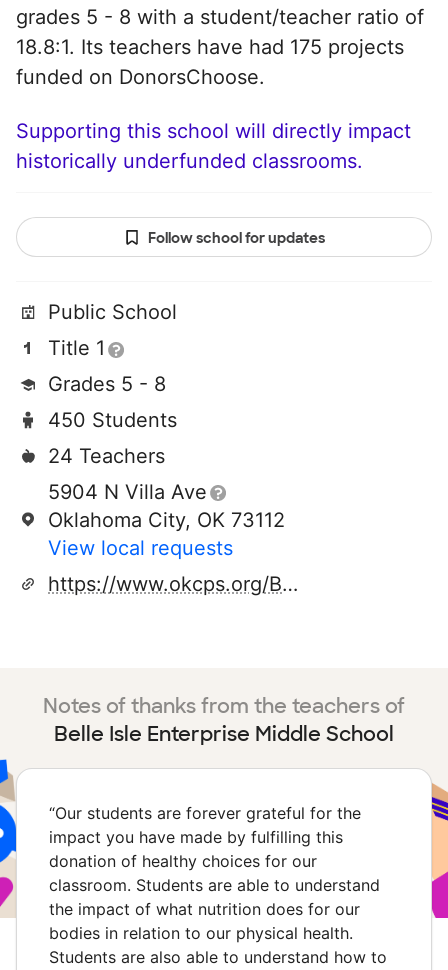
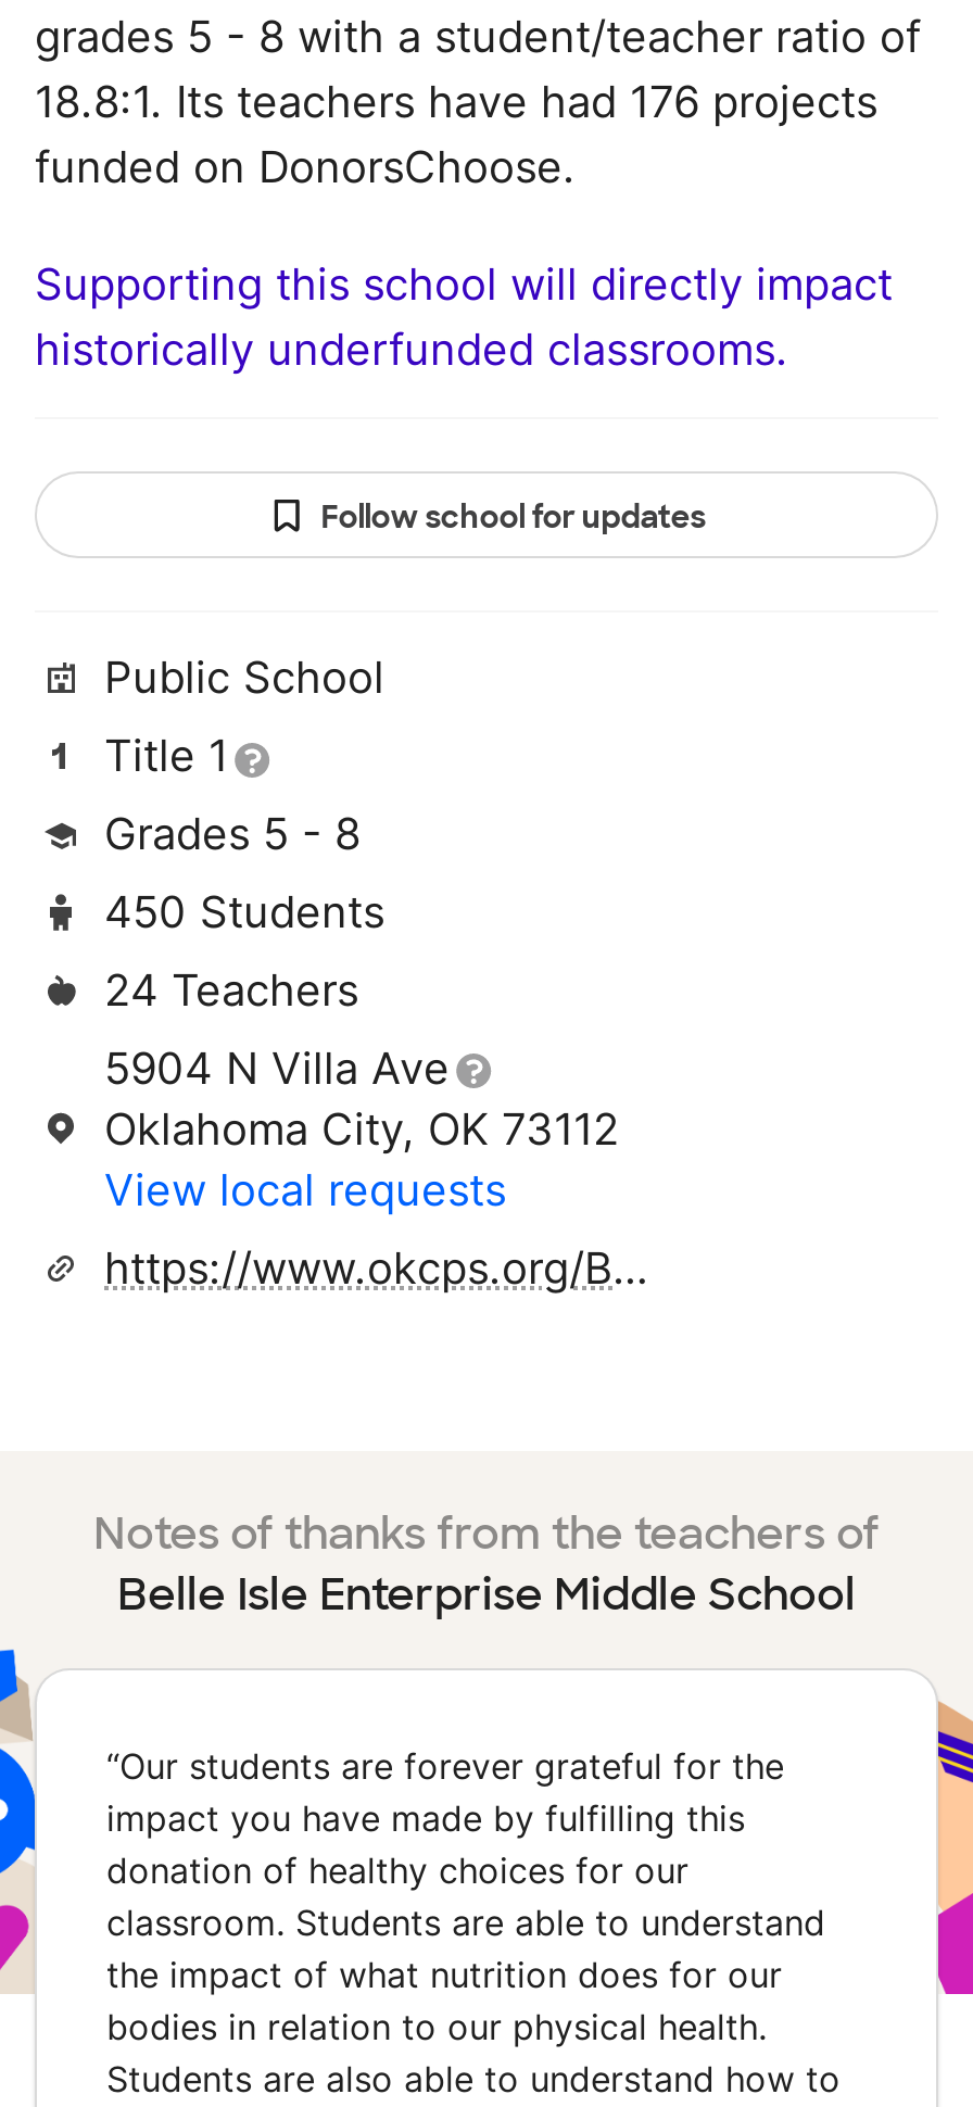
- 18.8:1. Its teachers have had 175 projects
+ 18.8:1. Its teachers have had 176 projects
